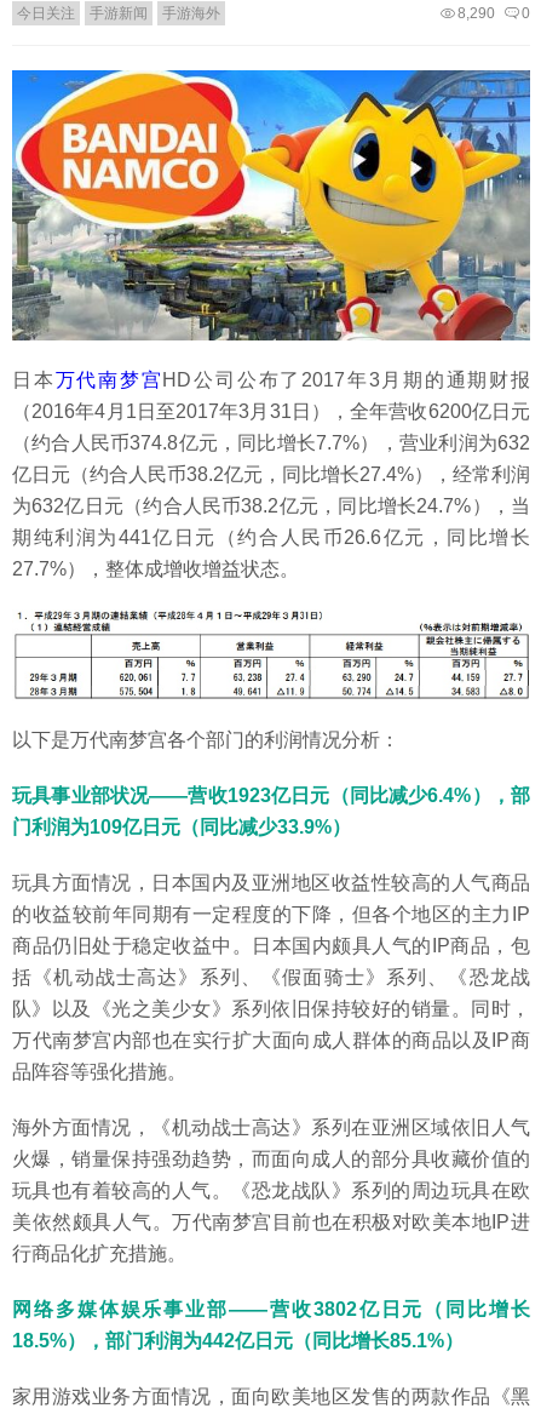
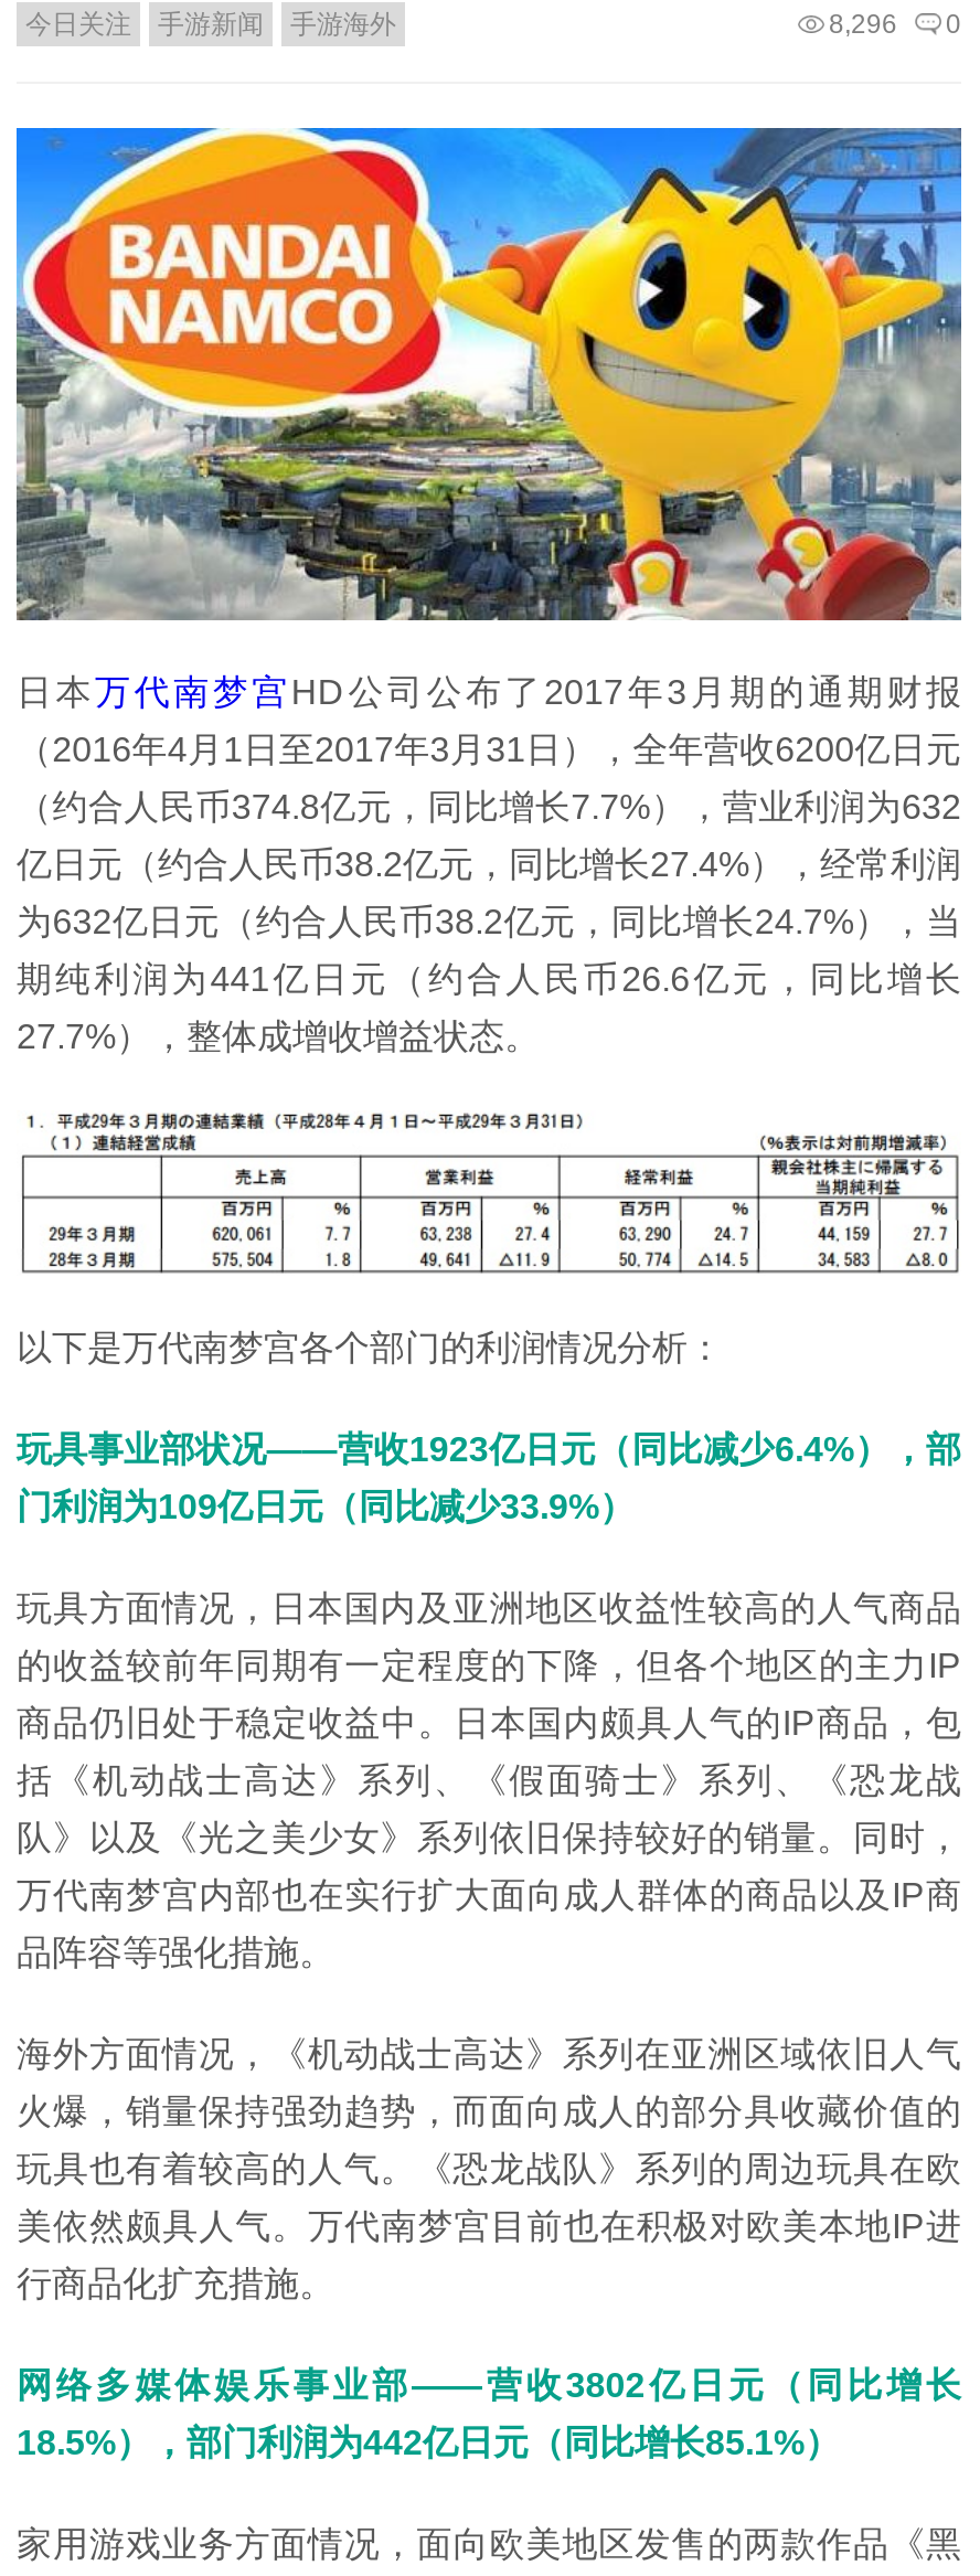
- 8,290 0
+ 8,296 0
